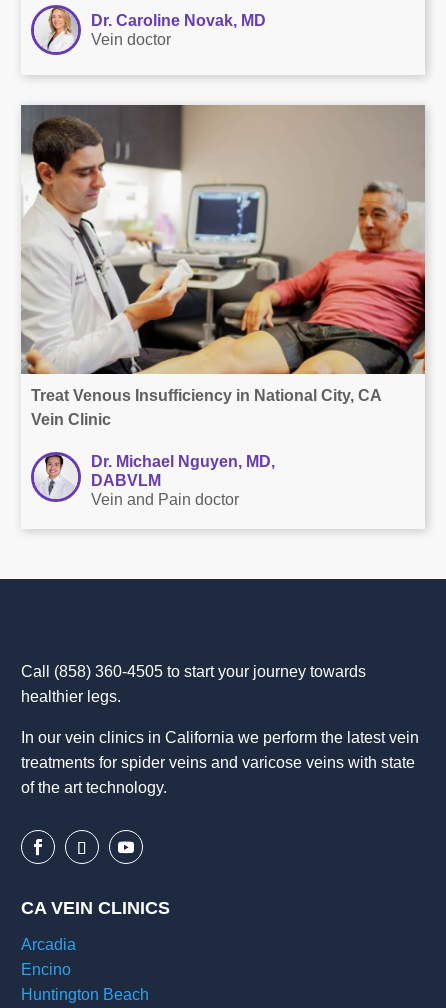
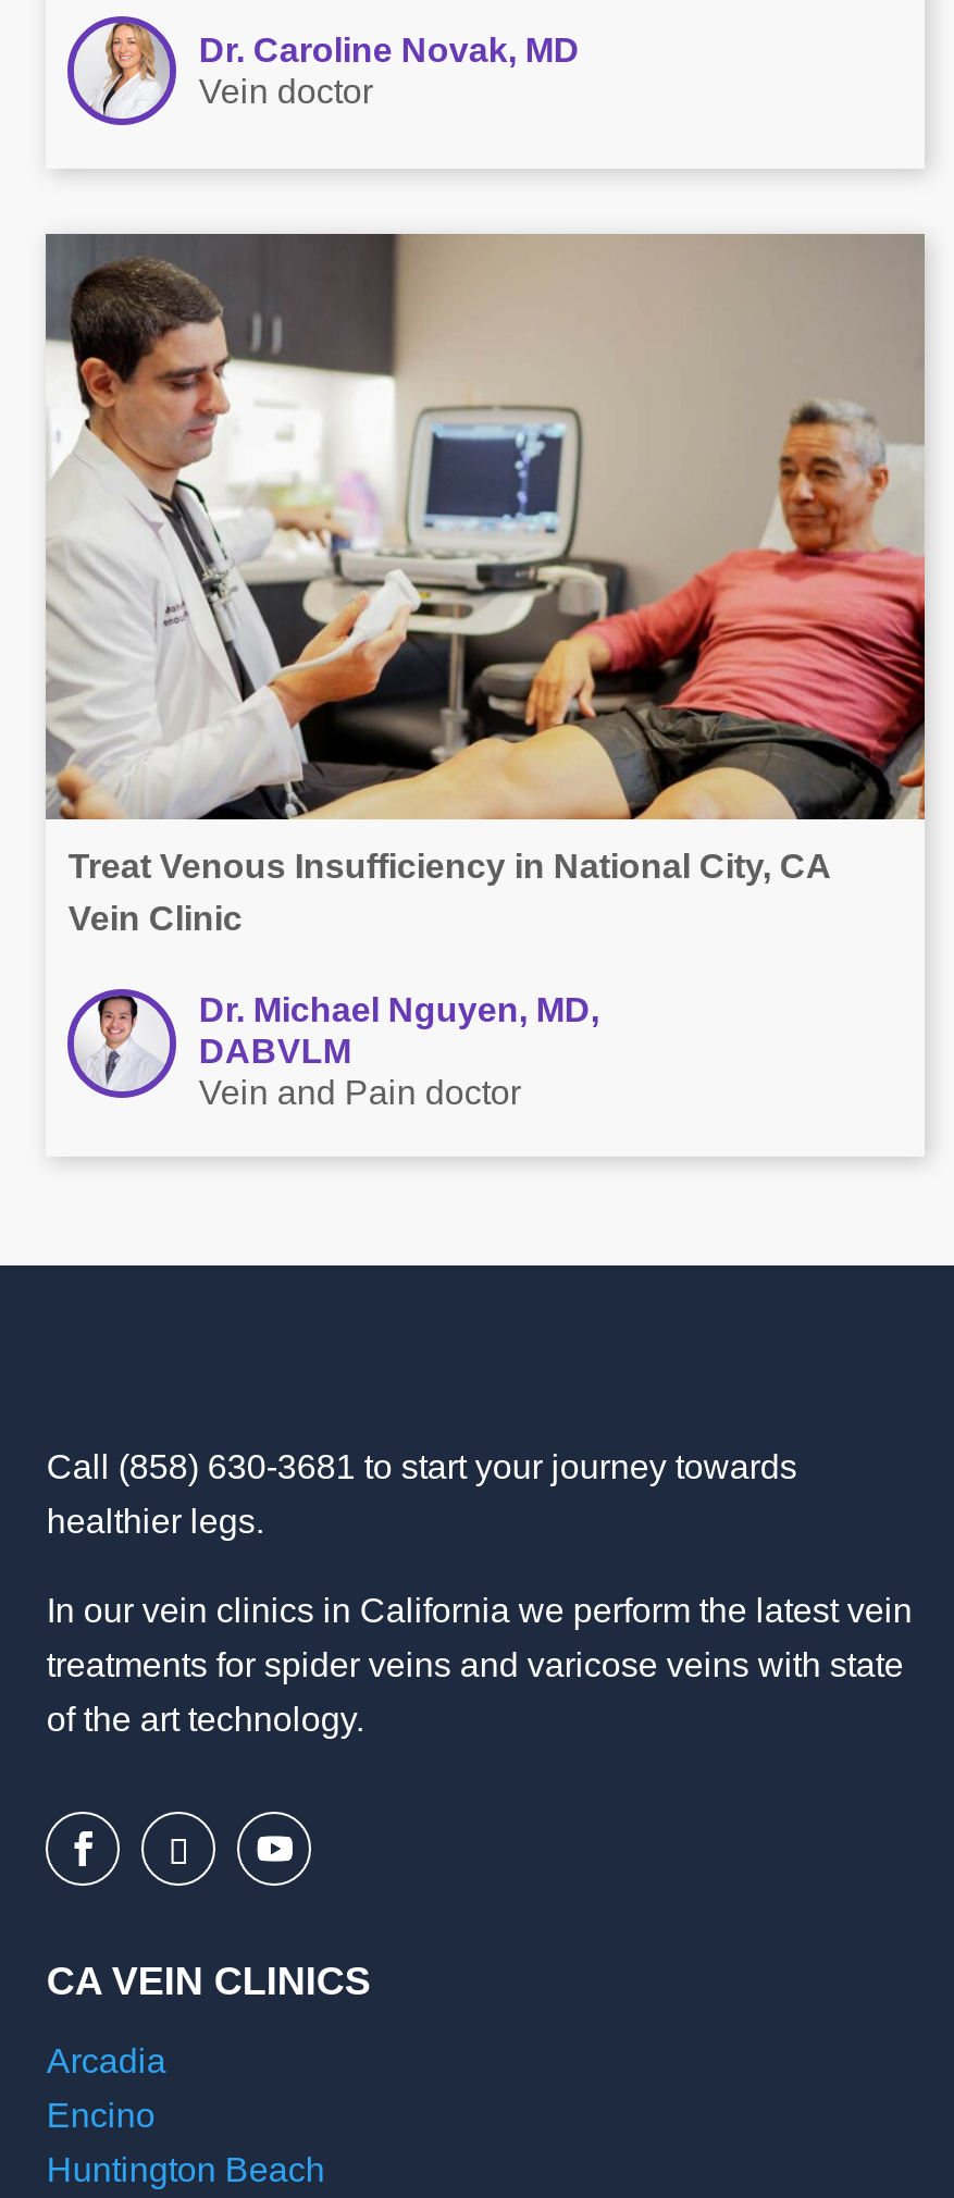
- Call (858) 360-4505 to start your journey towards
+ Call (858) 630-3681 to start your journey towards
